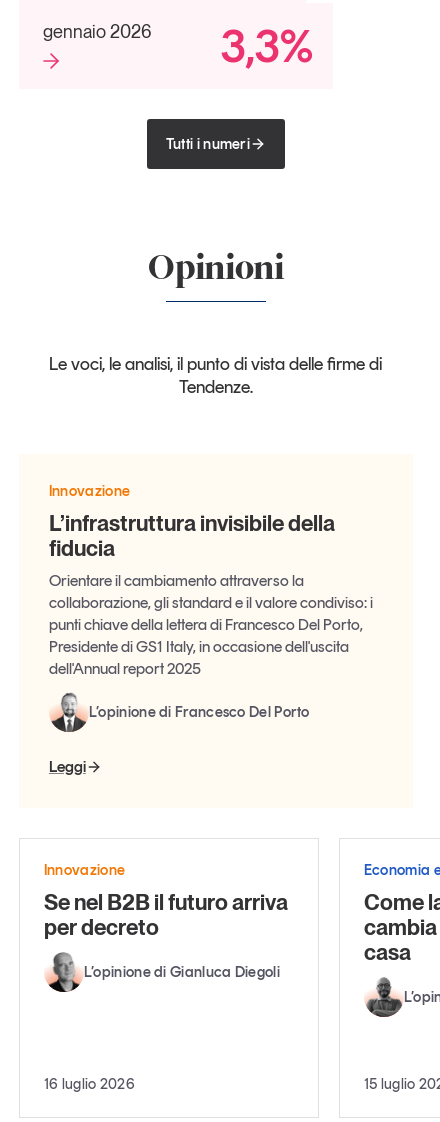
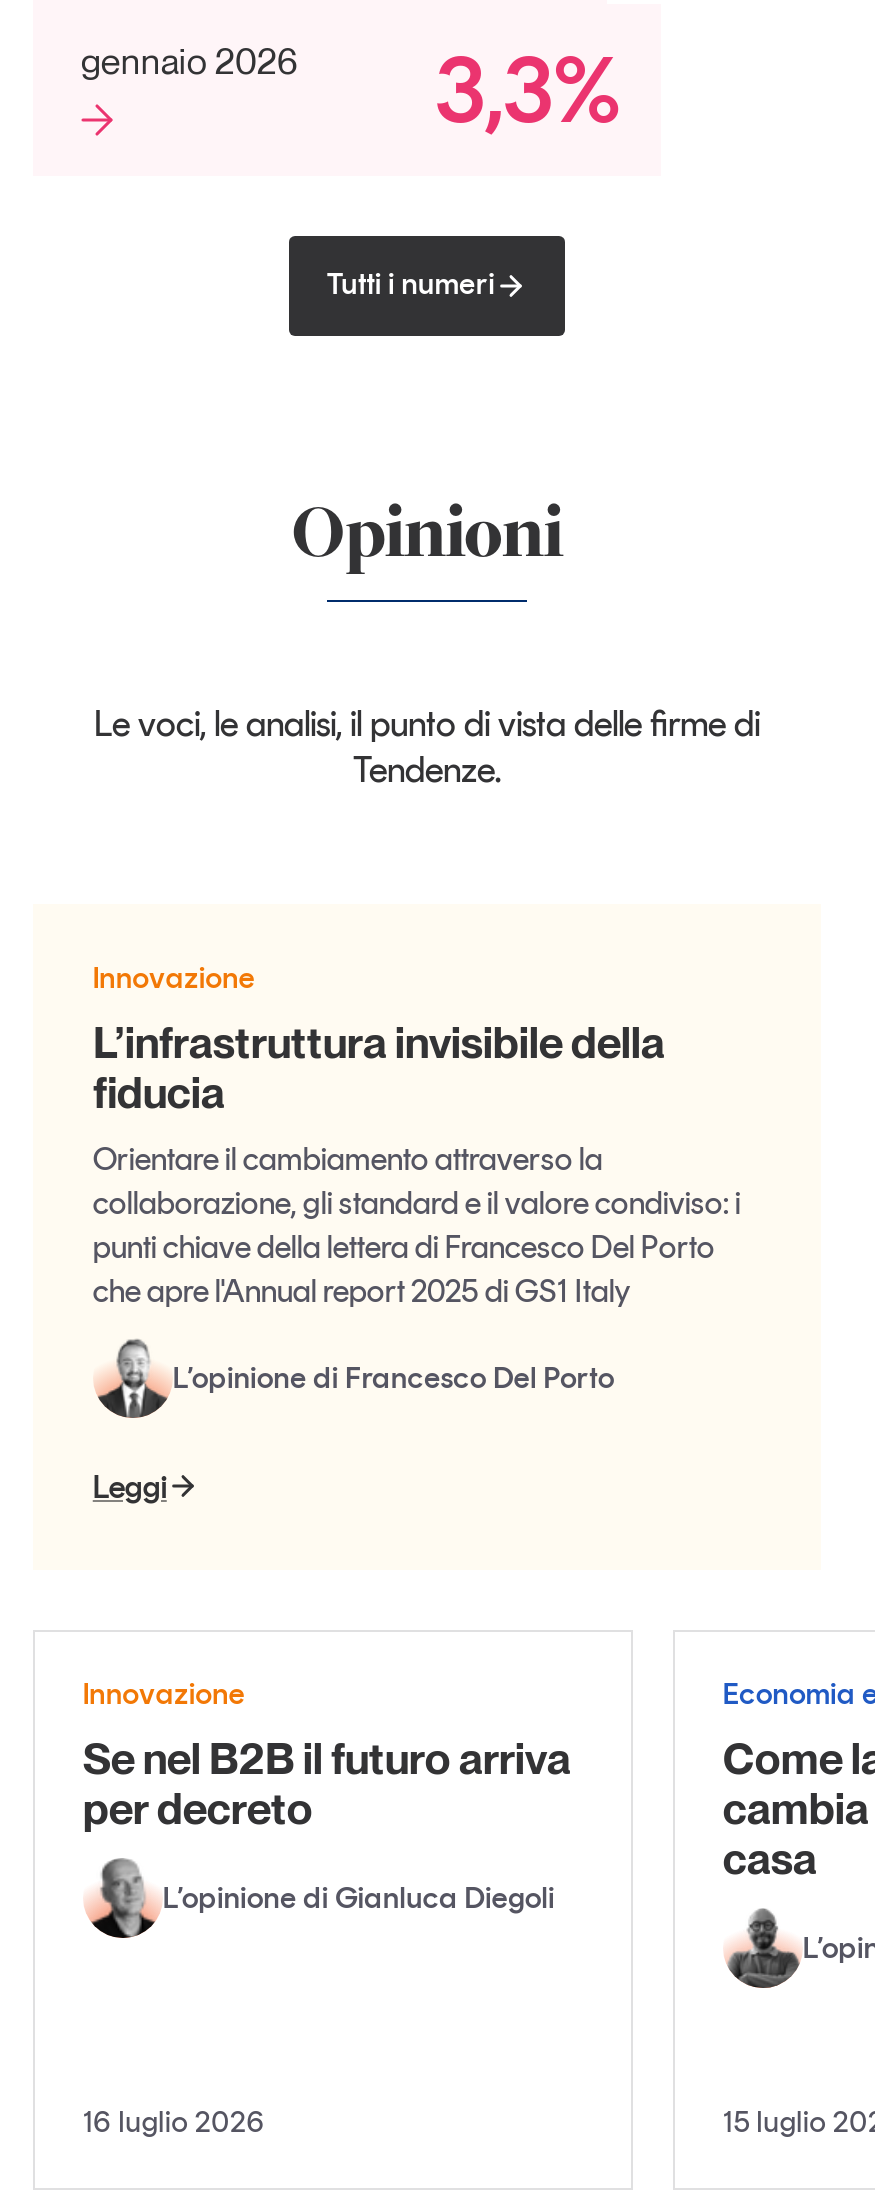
- punti chiave della lettera di Francesco Del Porto,
- Presidente di GS1 Italy, in occasione dell'uscita
- dell'Annual report 2025
+ punti chiave della lettera di Francesco Del Porto
+ che apre l'Annual report 2025 di GS1 Italy
